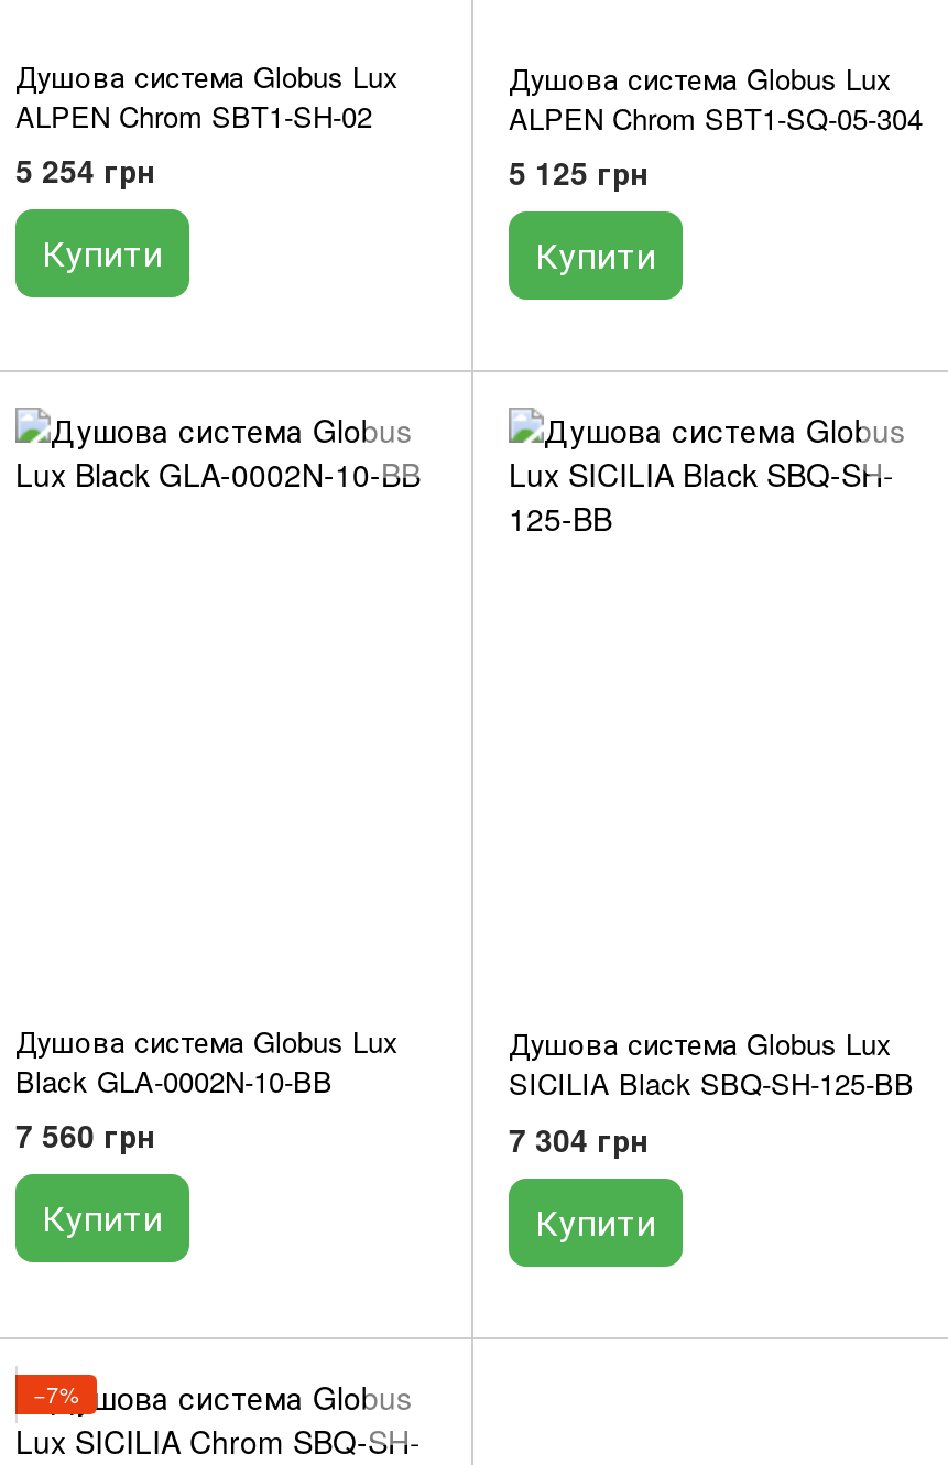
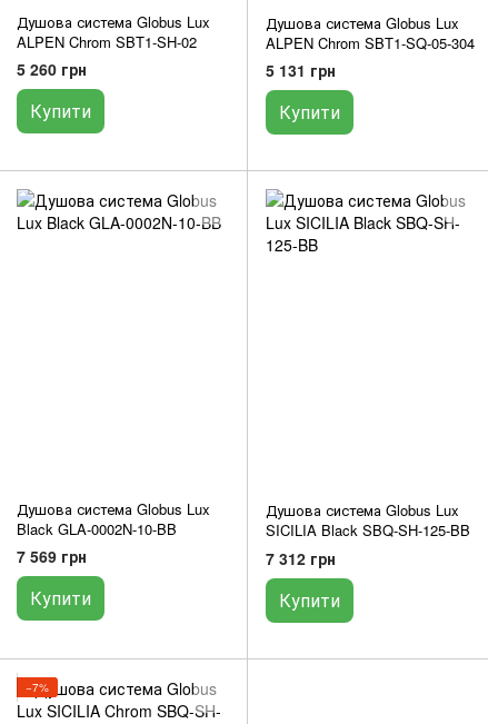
- 5 254 грн
+ 5 260 грн

- 5 125 грн
+ 5 131 грн

- 7 560 грн
+ 7 569 грн

- 7 304 грн
+ 7 312 грн
